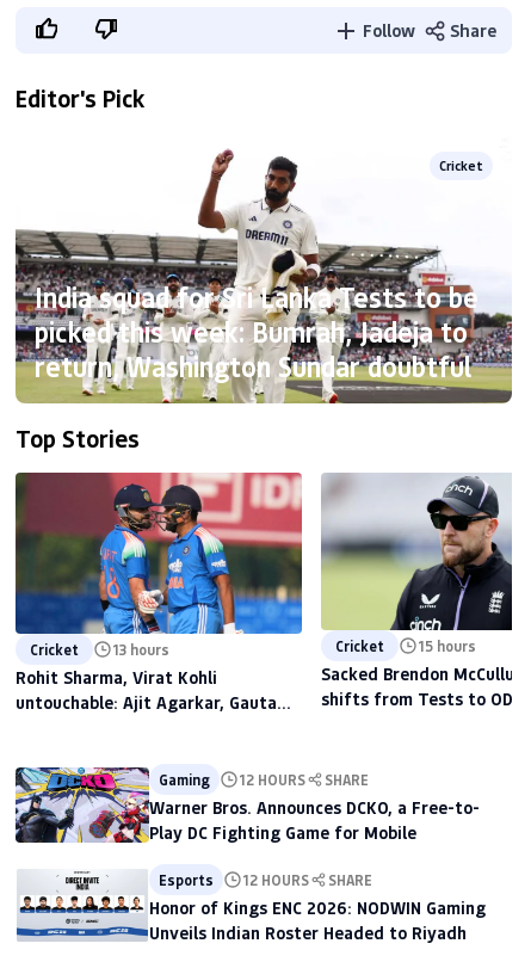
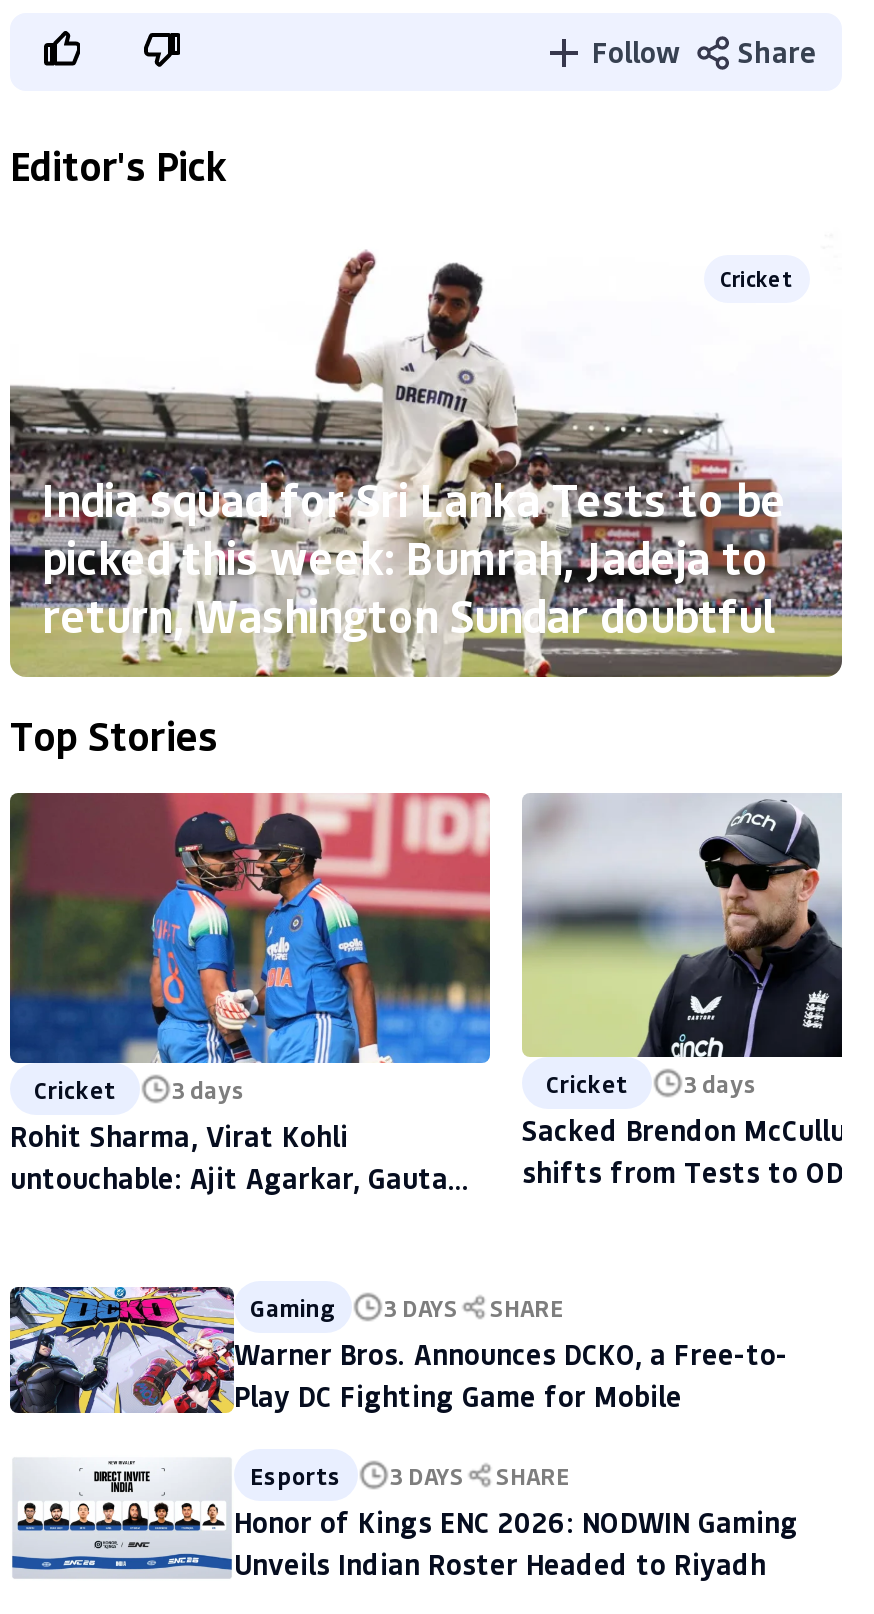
- Cricket 13 hours
+ Cricket 3 days

- Cricket 15 hours
+ Cricket 3 days

- Gaming 12 HOURS SHARE
+ Gaming 3 DAYS SHARE

- Esports 12 HOURS SHARE
+ Esports 3 DAYS SHARE
